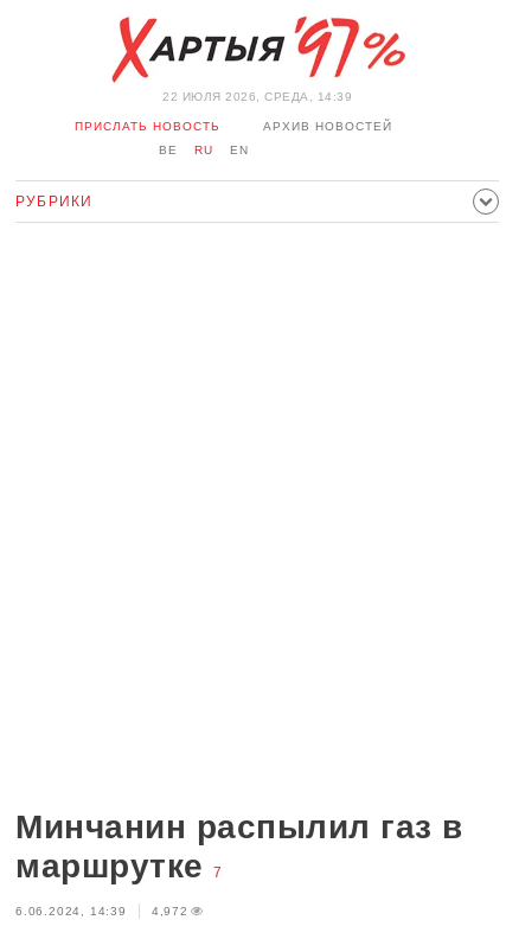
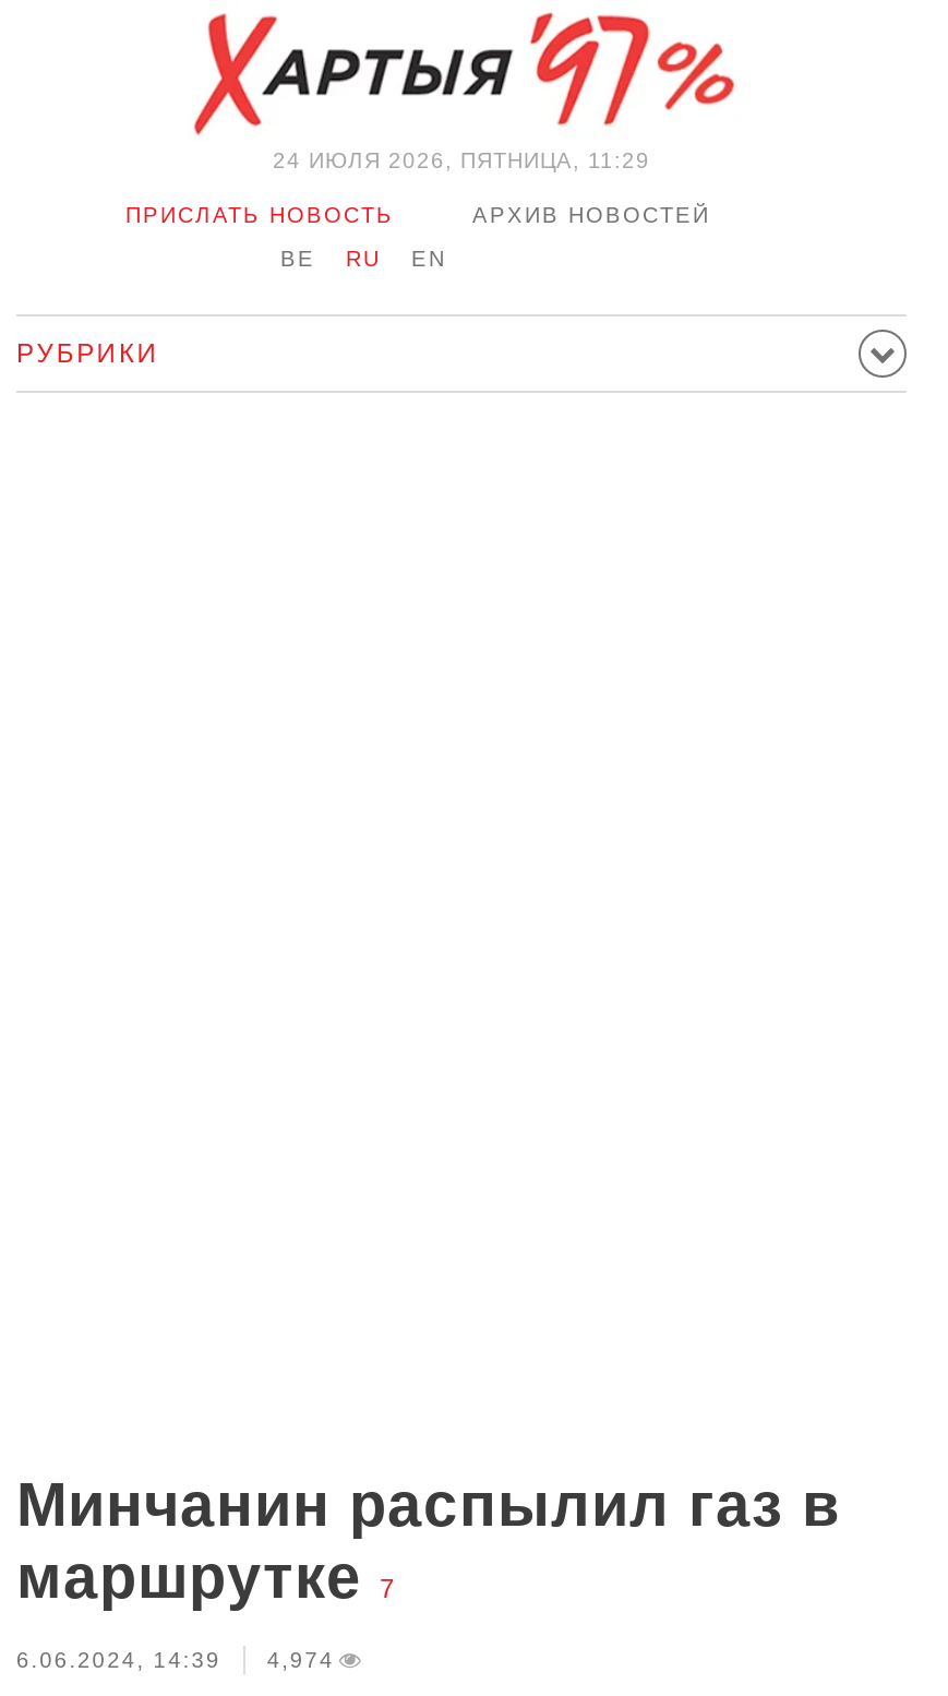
- 22 ИЮЛЯ 2026, СРЕДА, 14:39
+ 24 ИЮЛЯ 2026, ПЯТНИЦА, 11:29

- 6.06.2024, 14:39 4,972
+ 6.06.2024, 14:39 4,974
